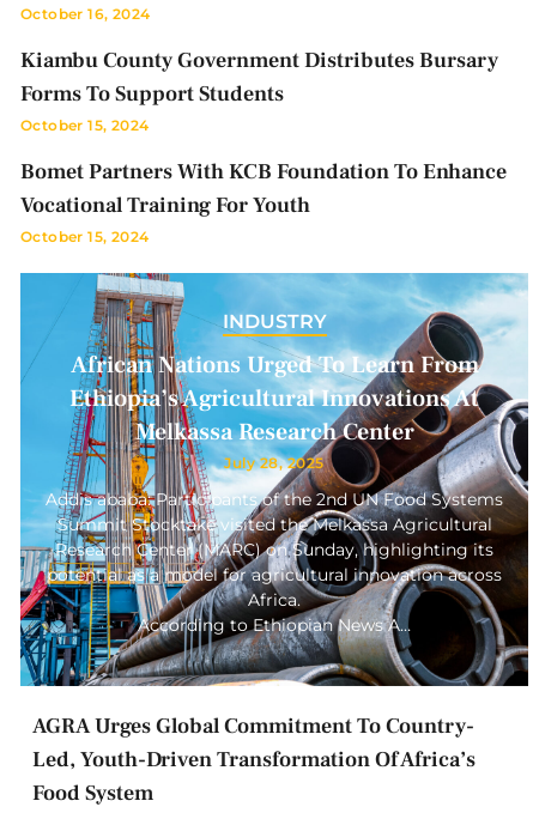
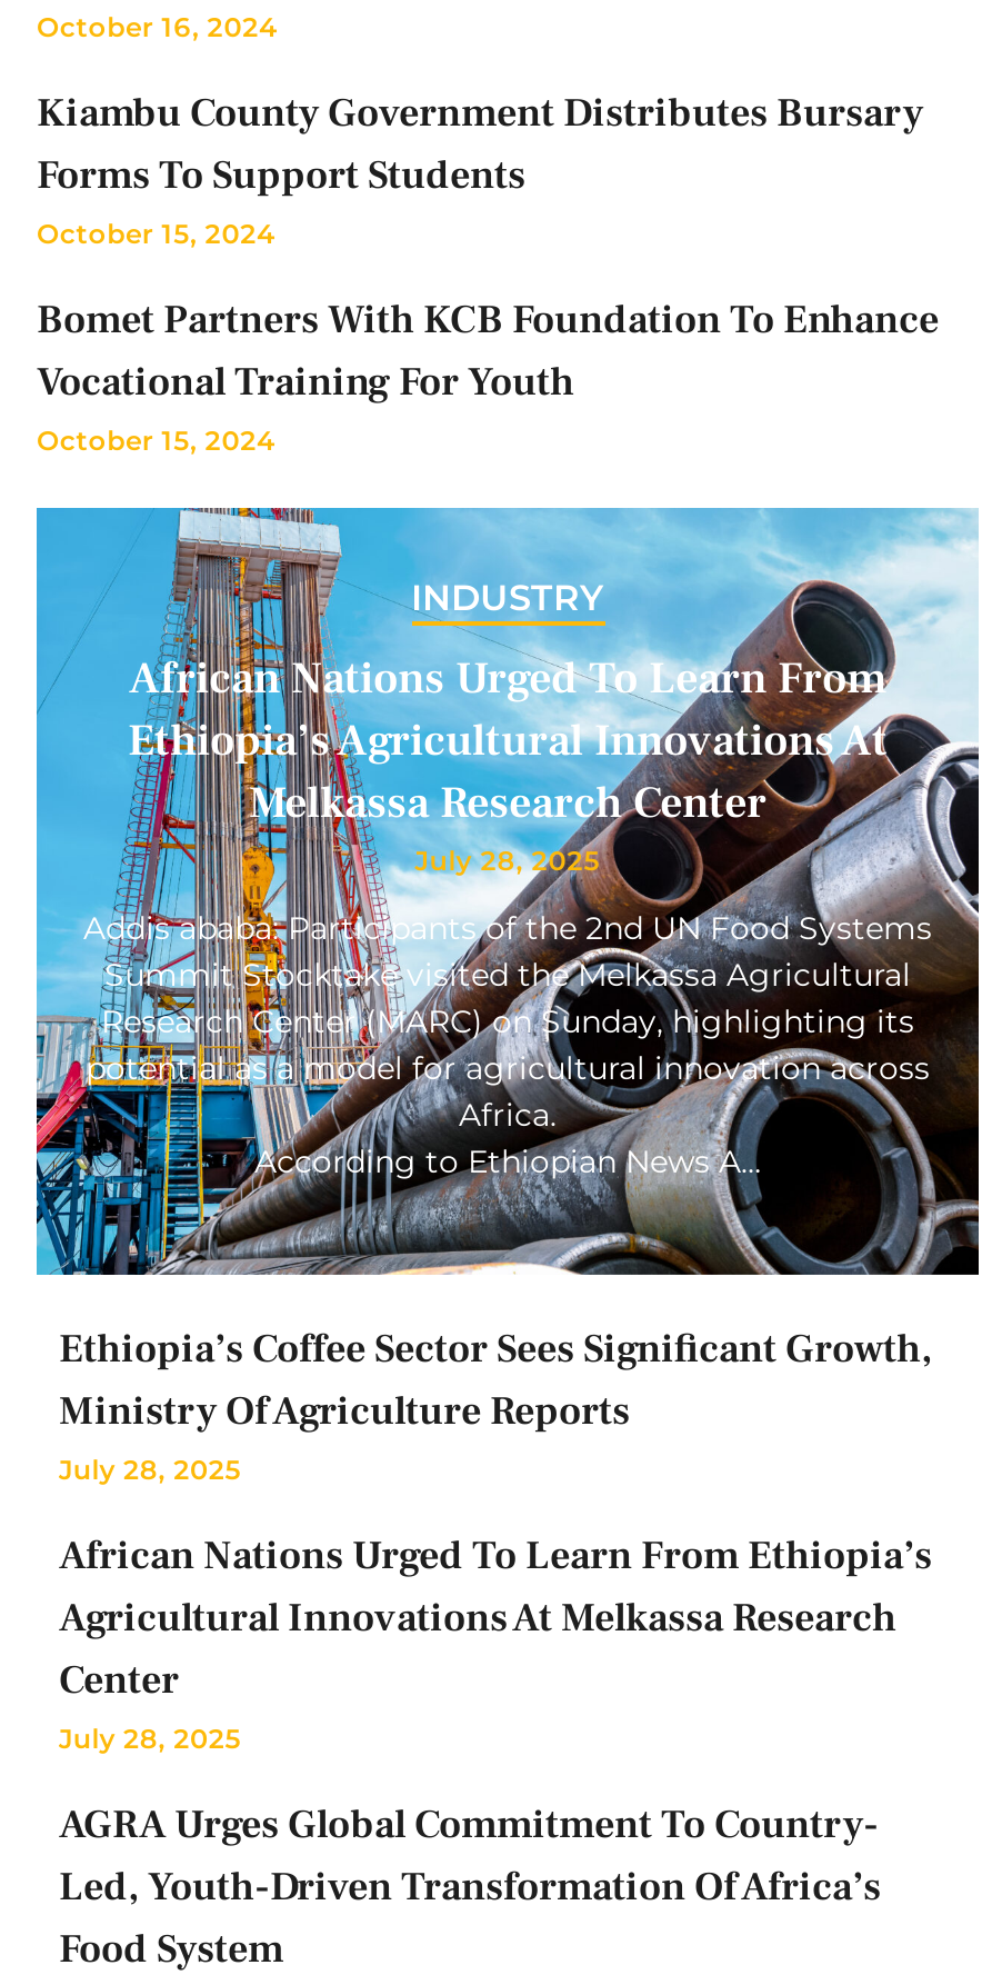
+ Ethiopia’s Coffee Sector Sees Significant Growth,
+ Ministry Of Agriculture Reports
+ July 28, 2025
+ African Nations Urged To Learn From Ethiopia’s
+ Agricultural Innovations At Melkassa Research
+ Center
+ July 28, 2025
